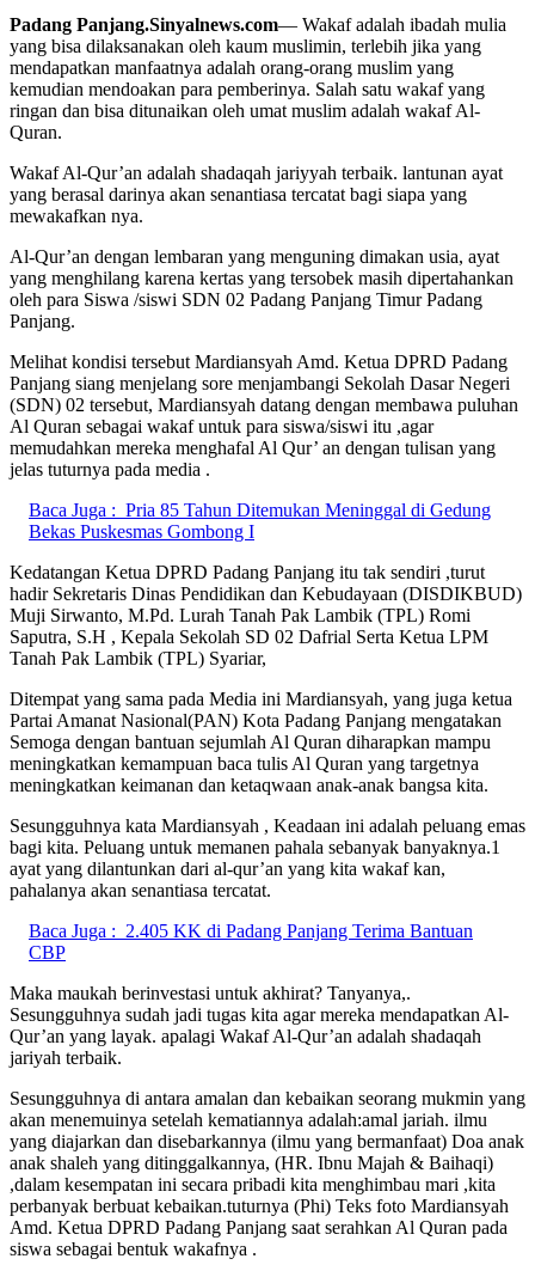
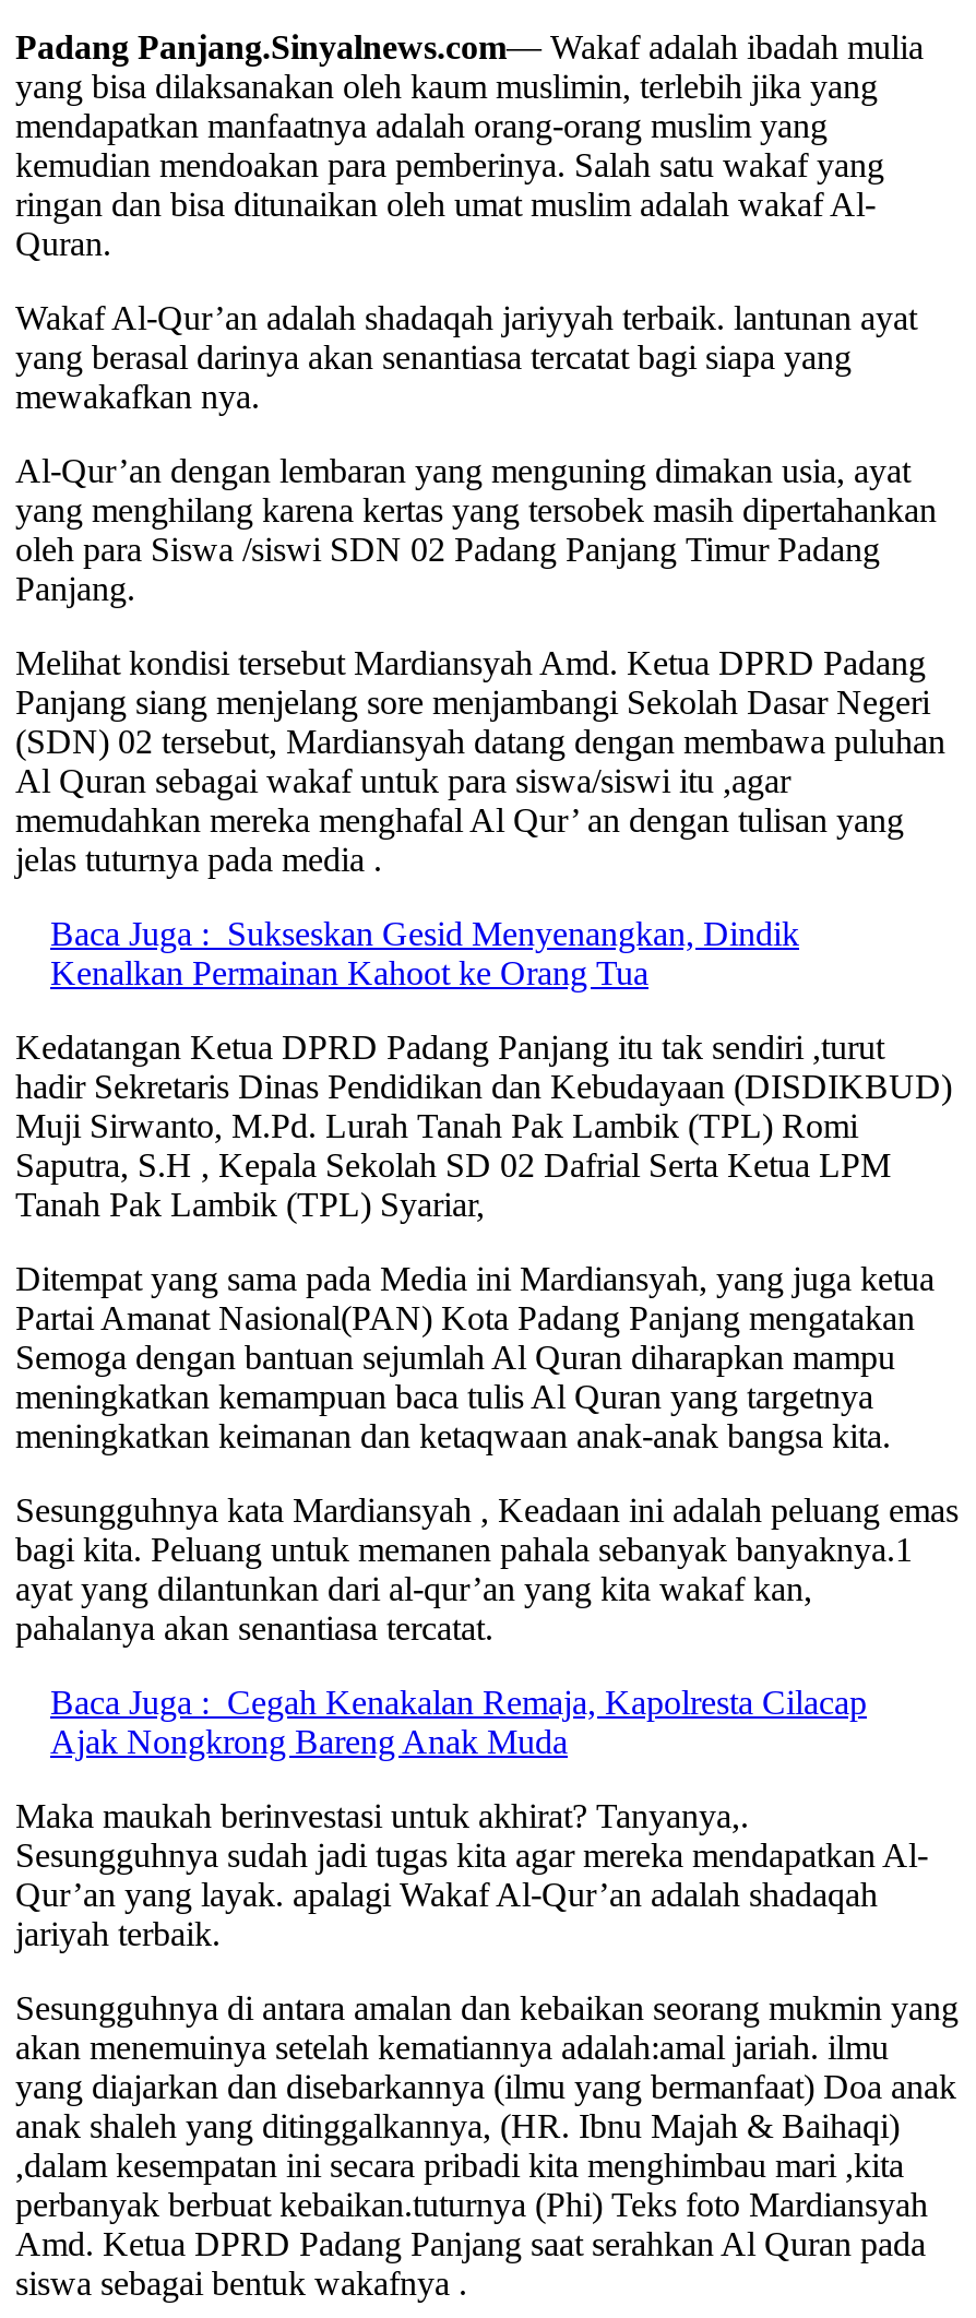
- Baca Juga : Pria 85 Tahun Ditemukan Meninggal di Gedung
- Bekas Puskesmas Gombong I
+ Baca Juga : Sukseskan Gesid Menyenangkan, Dindik
+ Kenalkan Permainan Kahoot ke Orang Tua

- Baca Juga : 2.405 KK di Padang Panjang Terima Bantuan
- CBP
+ Baca Juga : Cegah Kenakalan Remaja, Kapolresta Cilacap
+ Ajak Nongkrong Bareng Anak Muda
